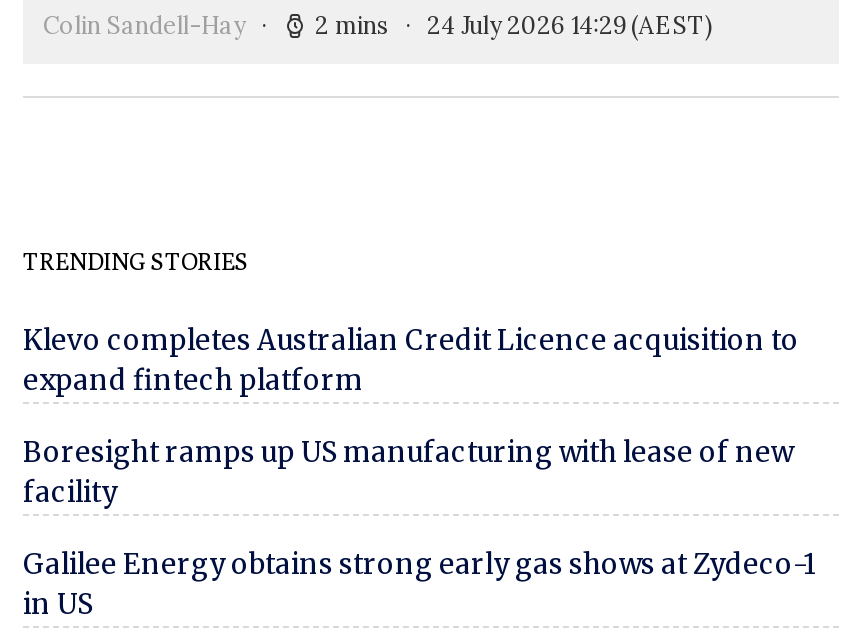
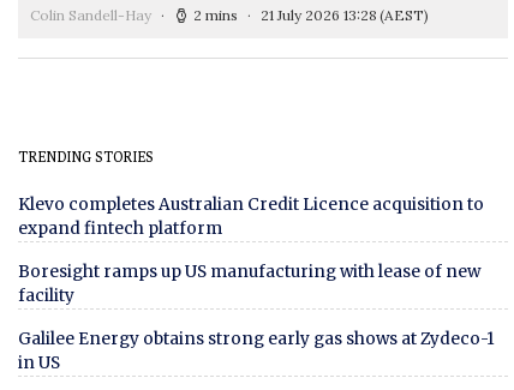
- 2 mins 24 July 2026 14:29 (AEST)
+ 2 mins 21 July 2026 13:28 (AEST)
